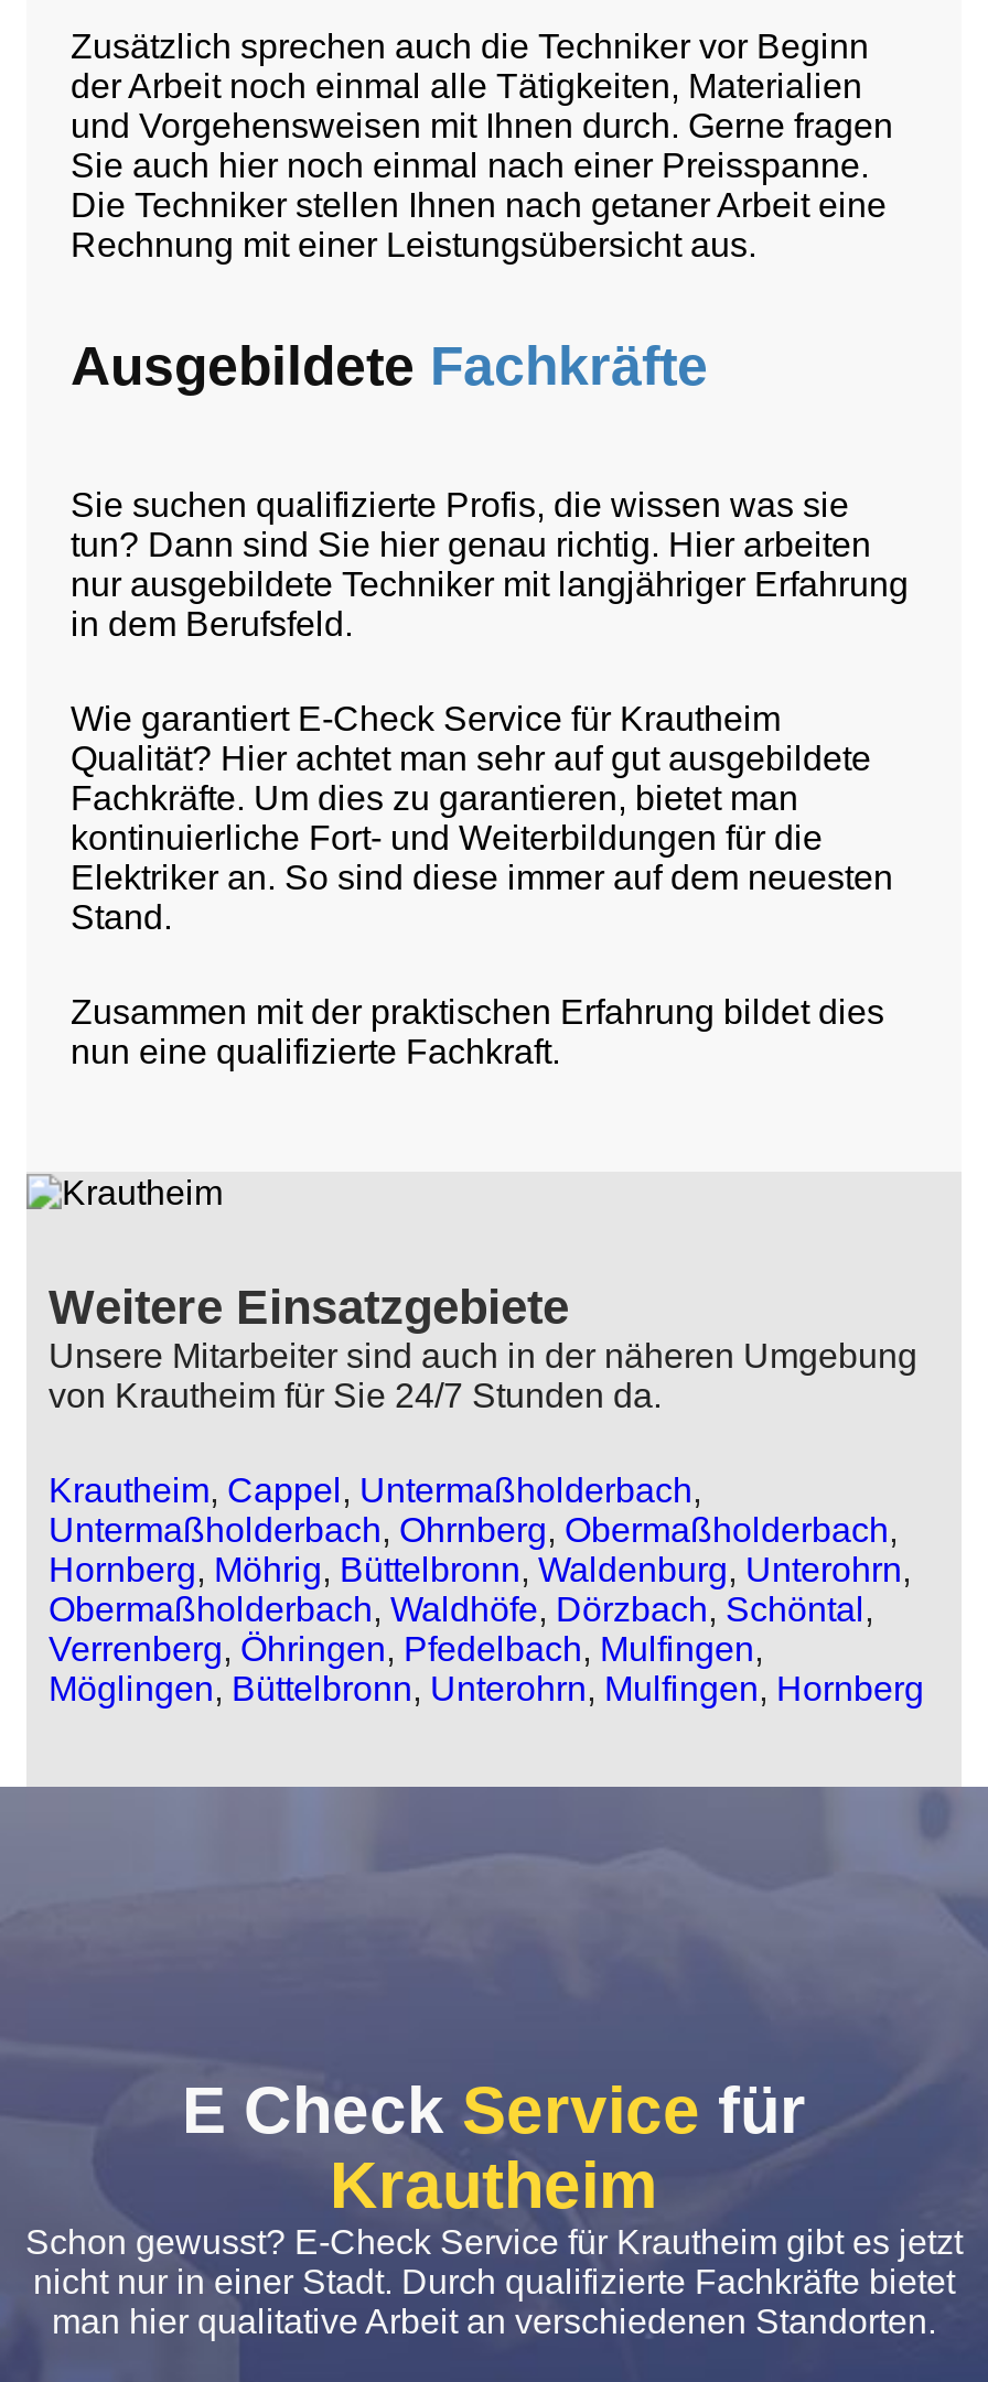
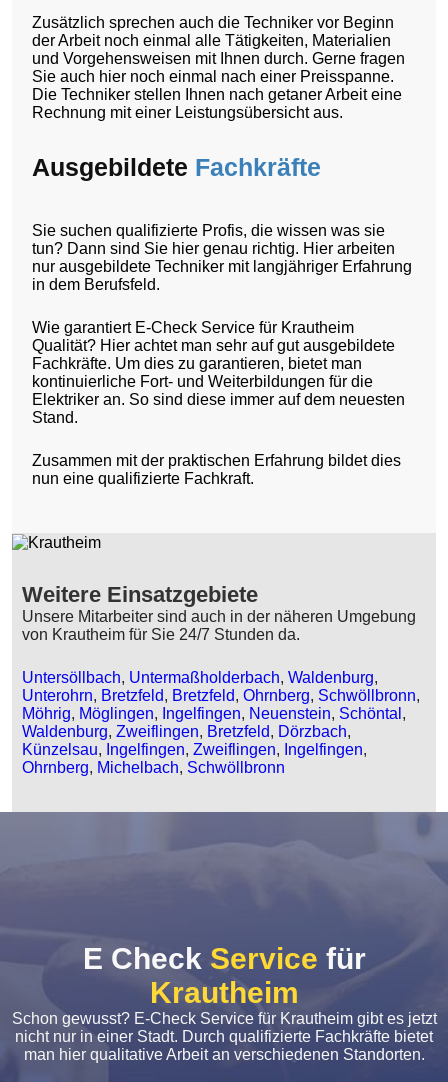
- Krautheim, Cappel, Untermaßholderbach,
- Untermaßholderbach, Ohrnberg, Obermaßholderbach,
- Hornberg, Möhrig, Büttelbronn,Waldenburg, Unterohrn,
- Obermaßholderbach, Waldhöfe, Dörzbach,Schöntal,
- Verrenberg, Öhringen, Pfedelbach, Mulfingen,
- Möglingen, Büttelbronn, Unterohrn, Mulfingen, Hornberg
+ Untersöllbach, Untermaßholderbach, Waldenburg,
+ Unterohrn, Bretzfeld, Bretzfeld, Ohrnberg, Schwöllbronn,
+ Möhrig, Möglingen, Ingelfingen, Neuenstein, Schöntal,
+ Waldenburg, Zweiflingen, Bretzfeld, Dörzbach,
+ Künzelsau,Ingelfingen, Zweiflingen, Ingelfingen,
+ Ohrnberg, Michelbach, Schwöllbronn
